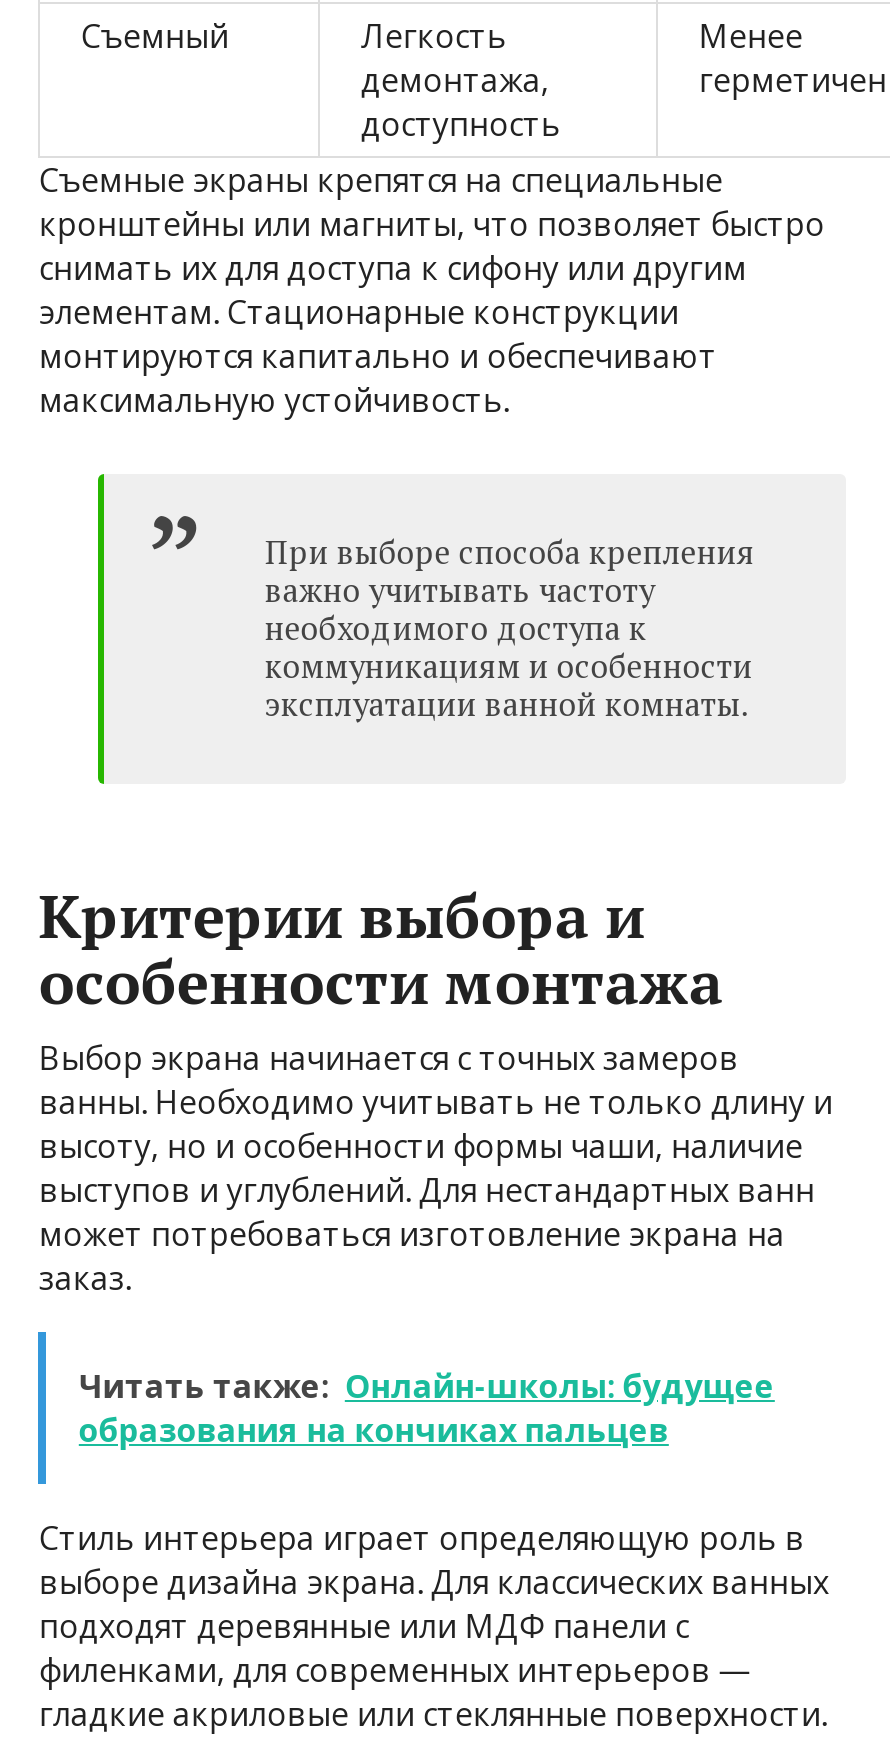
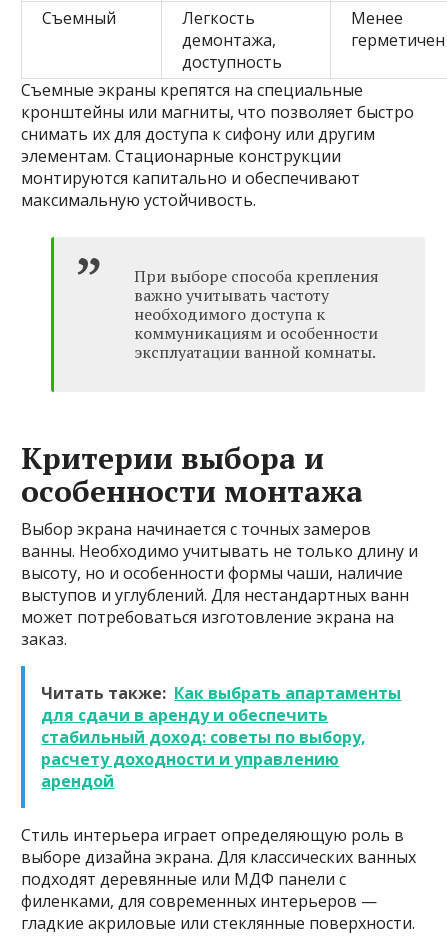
- Читать также: Онлайн-школы: будущее
- образования на кончиках пальцев
+ Читать также: Как выбрать апартаменты
+ для сдачи в аренду и обеспечить
+ стабильный доход: советы по выбору,
+ расчету доходности и управлению
+ арендой
